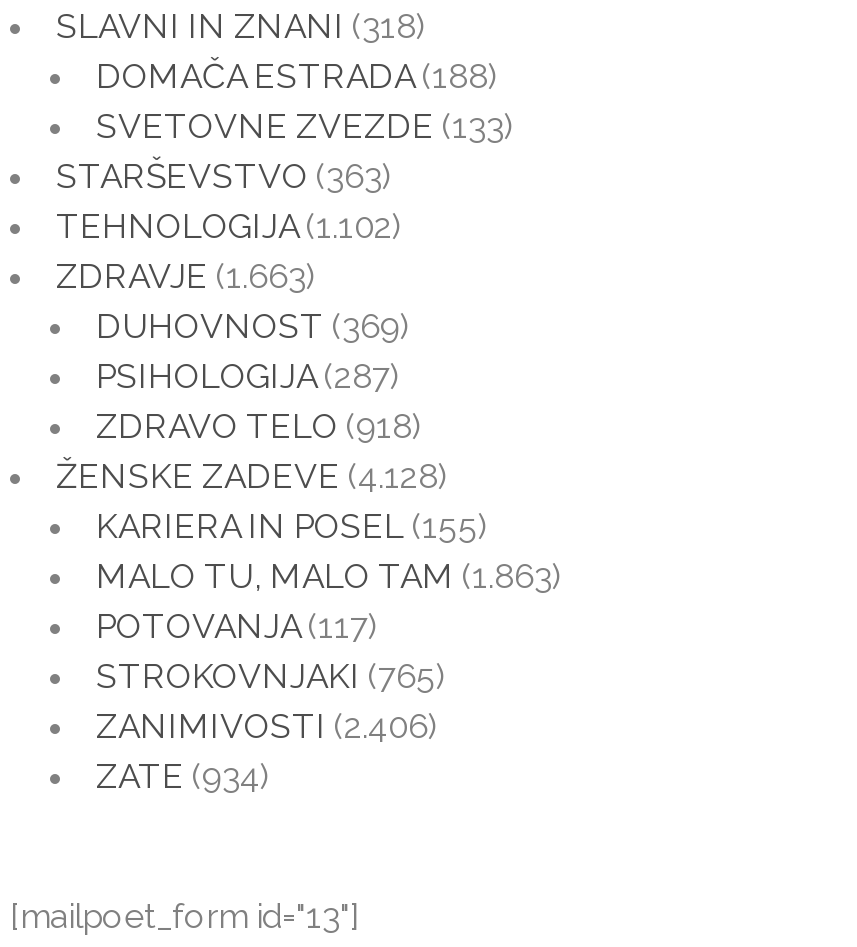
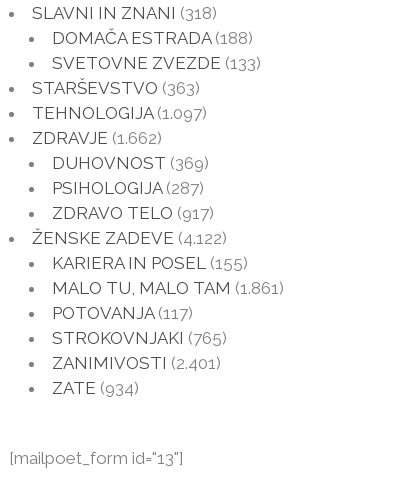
- TEHNOLOGIJA (1.102)
+ TEHNOLOGIJA (1.097)

- ZDRAVJE (1.663)
+ ZDRAVJE (1.662)

- ZDRAVO TELO (918)
+ ZDRAVO TELO (917)

- ŽENSKE ZADEVE (4.128)
+ ŽENSKE ZADEVE (4.122)

- MALO TU, MALO TAM (1.863)
+ MALO TU, MALO TAM (1.861)

- ZANIMIVOSTI (2.406)
+ ZANIMIVOSTI (2.401)
